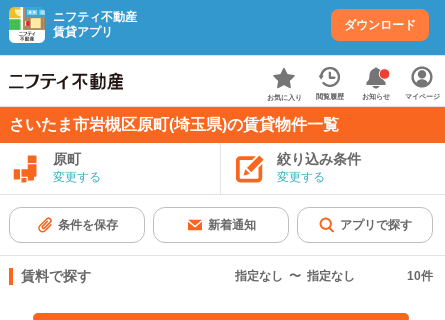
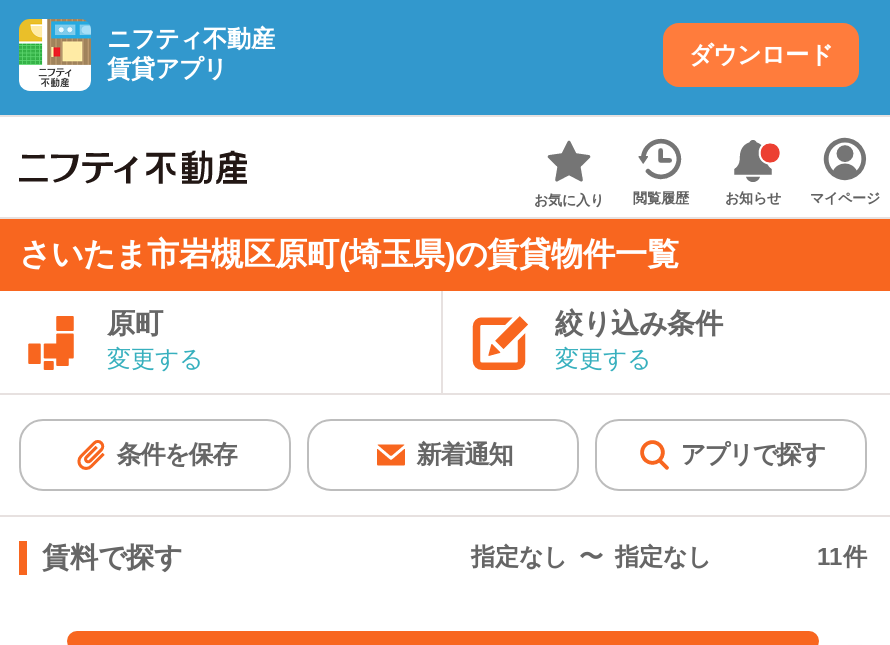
- 10件
+ 11件
